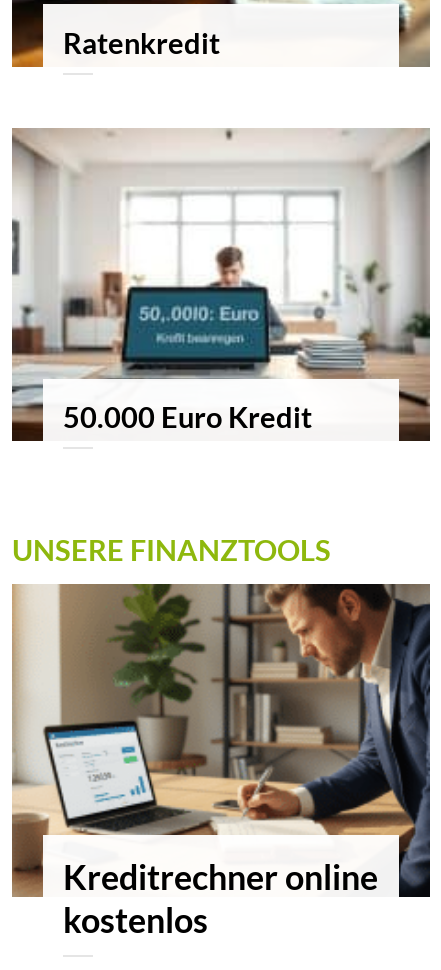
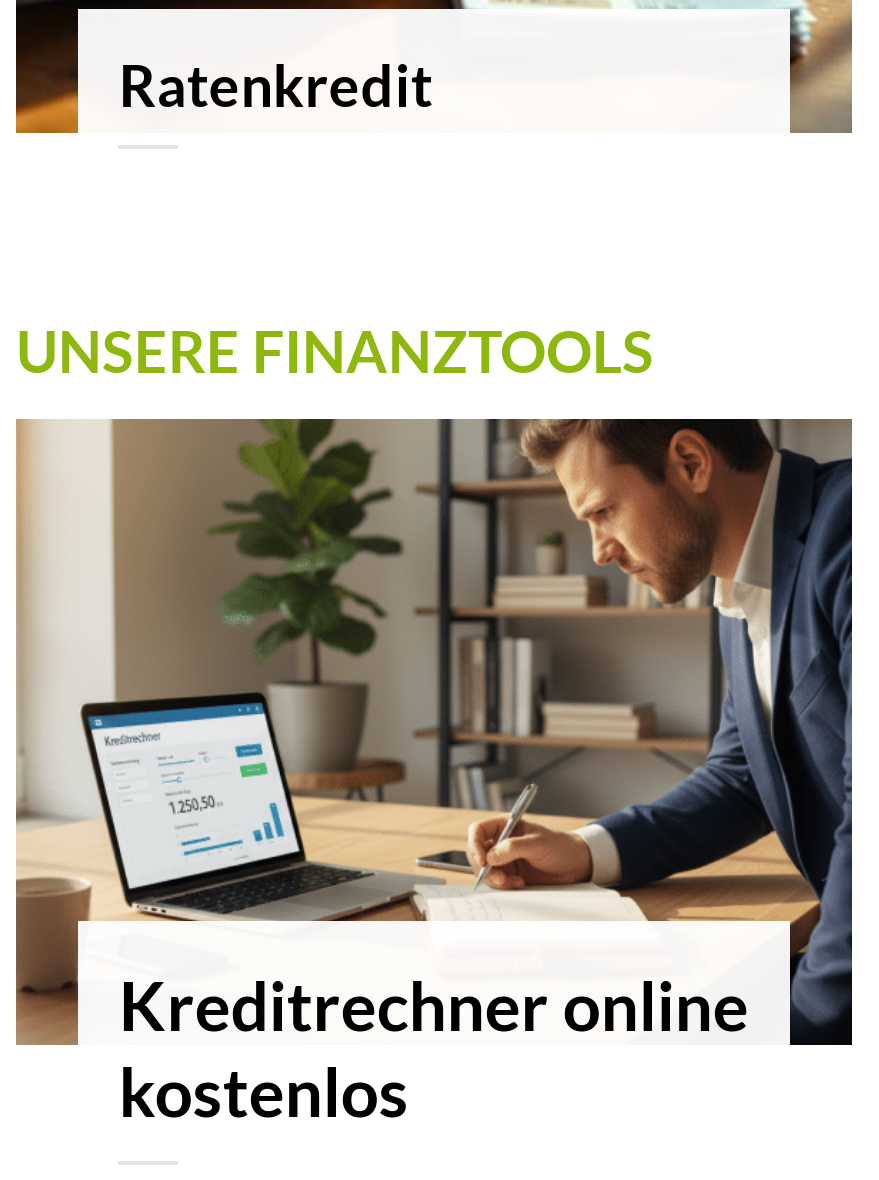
- [image]
- 50.000 Euro Kredit
